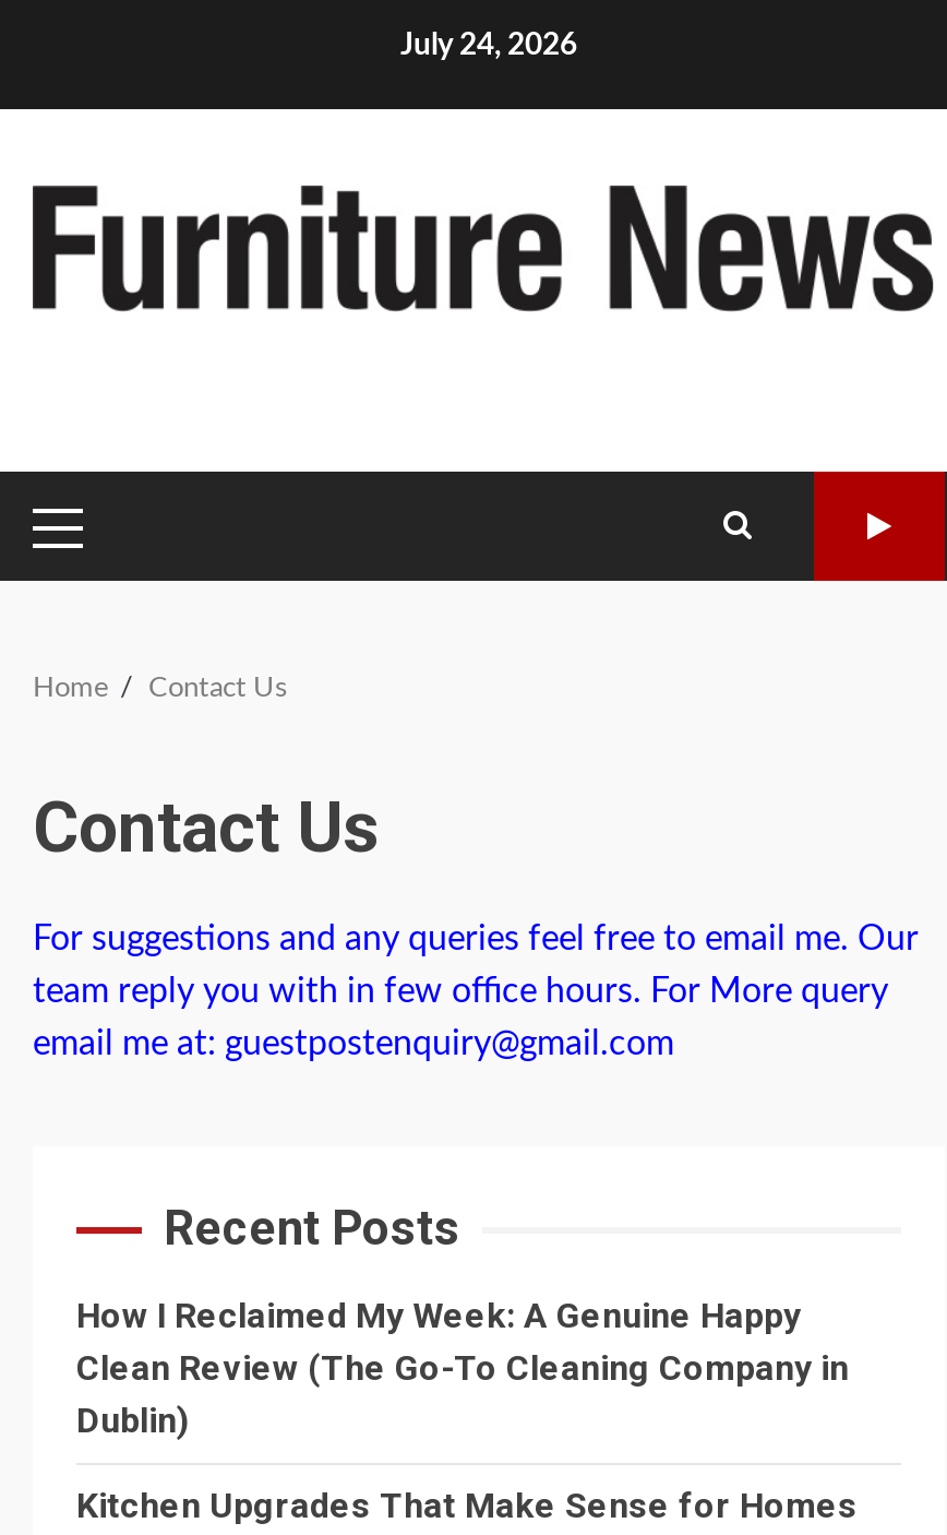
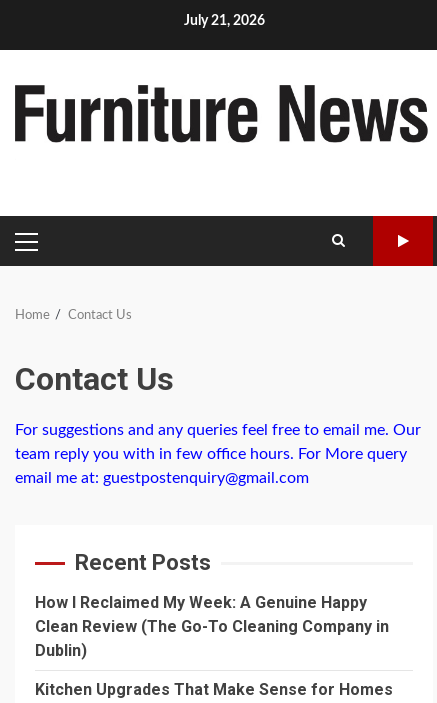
- July 24, 2026
+ July 21, 2026
